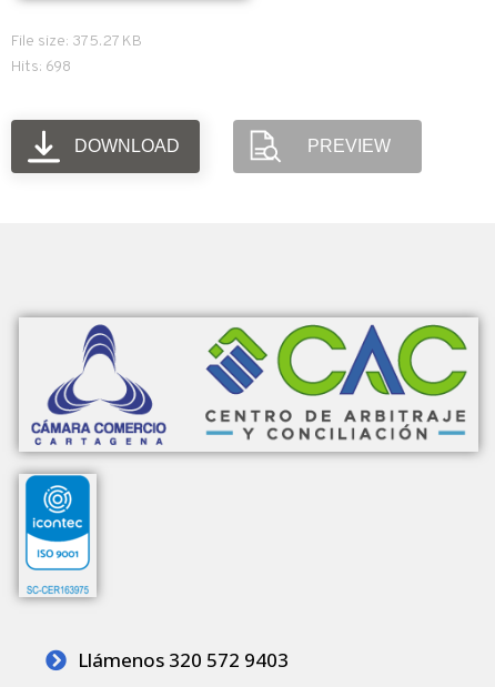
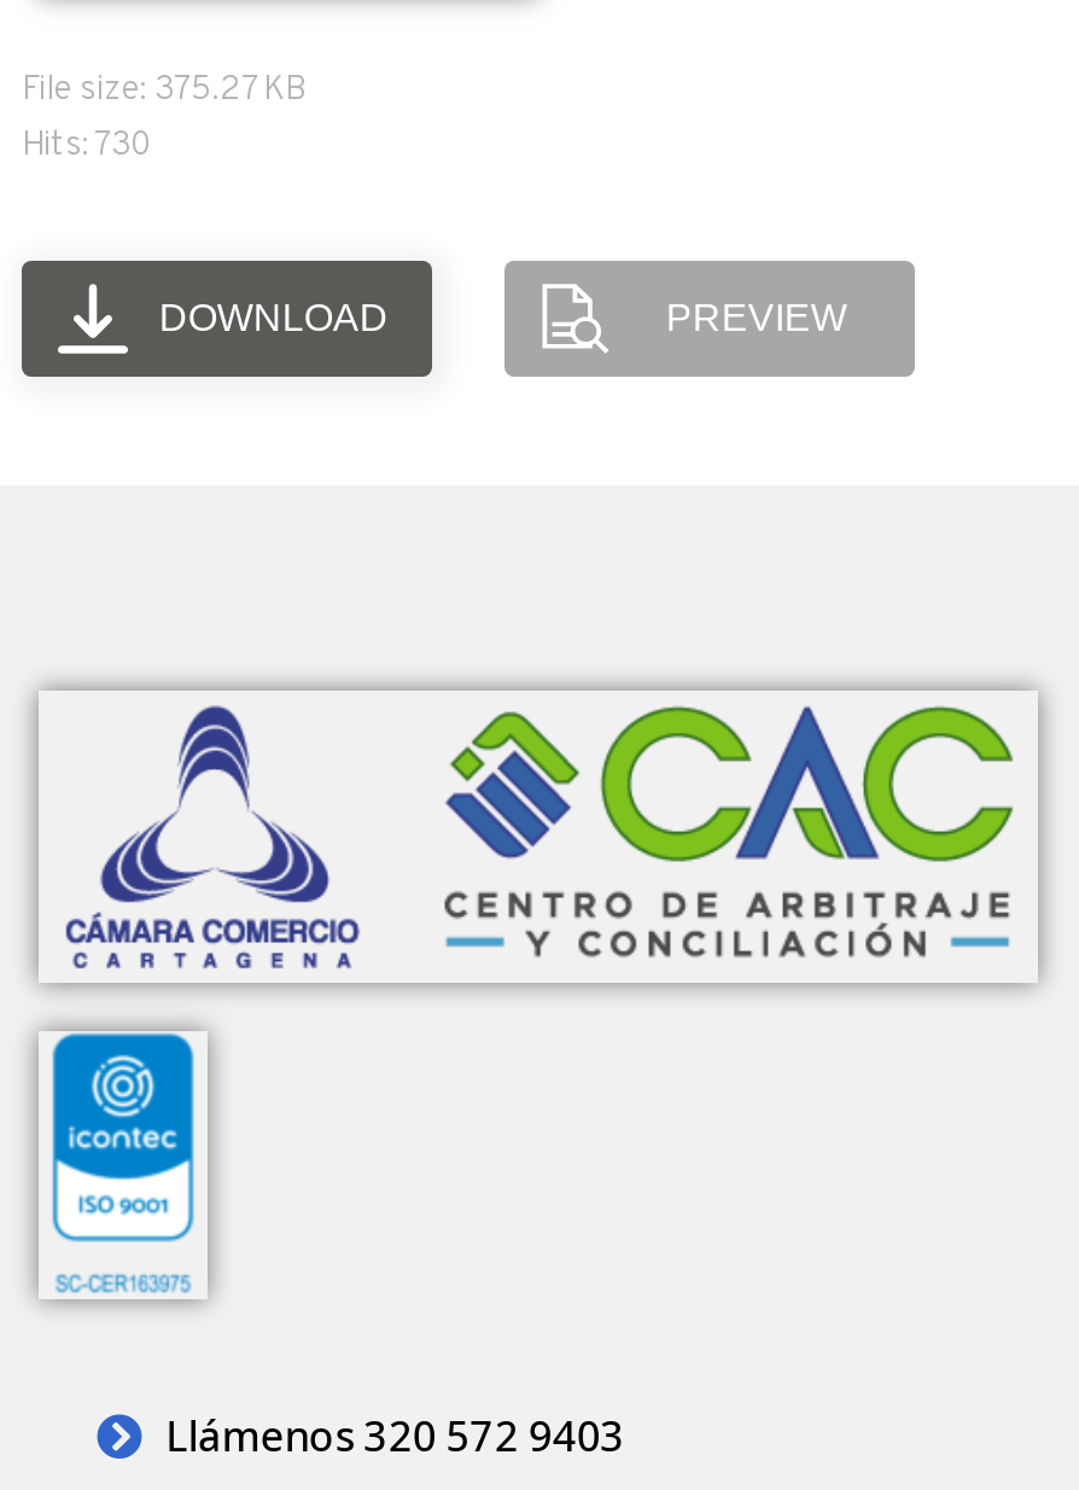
- Hits: 698
+ Hits: 730
